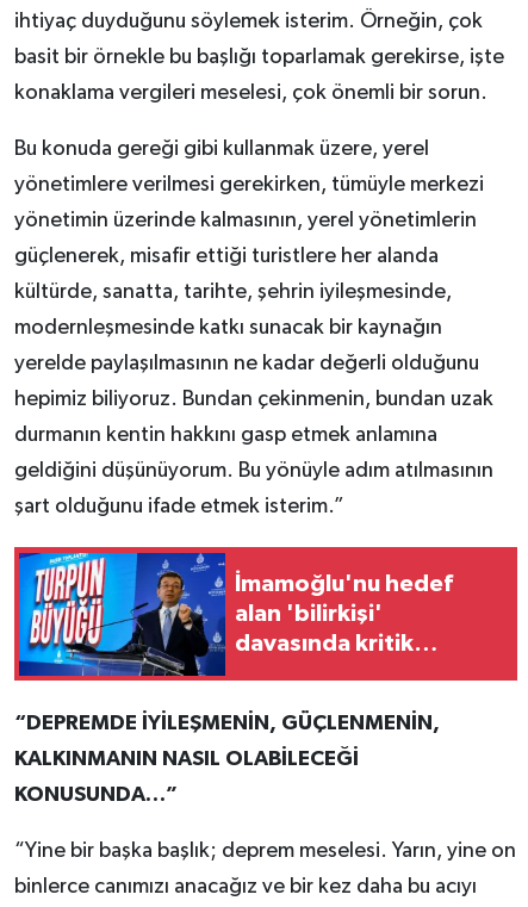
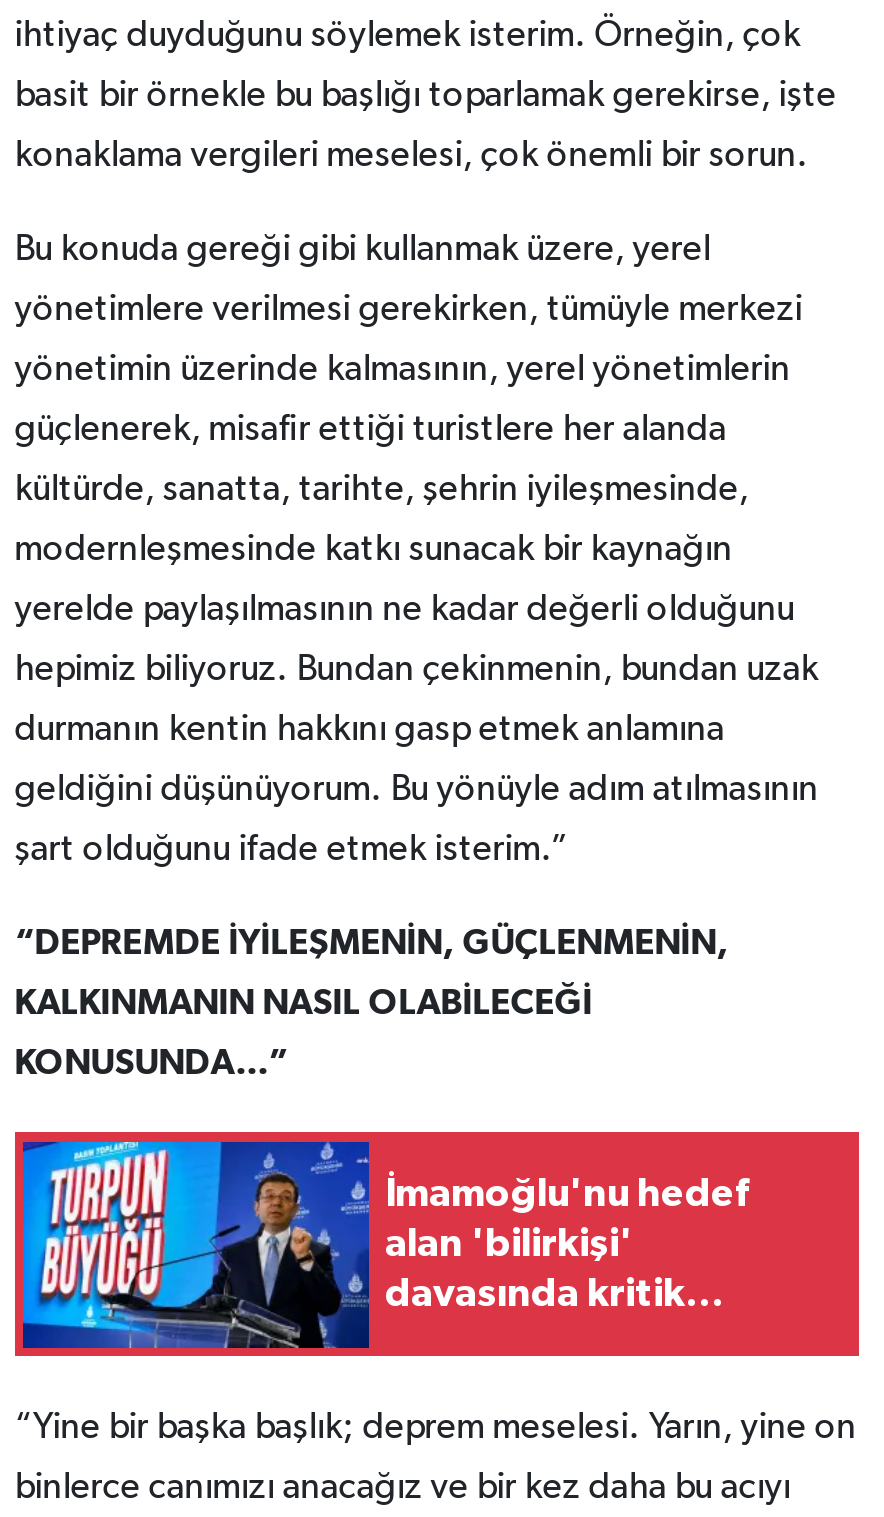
moved down: [image] | İmamoğlu'nu hedef | alan 'bilirkişi' | davasında kritik

moved up: “DEPREMDE İYİLEŞMENİN, GÜÇLENMENİN, | KALKINMANIN NASIL OLABİLECEĞİ | KONUSUNDA…”
